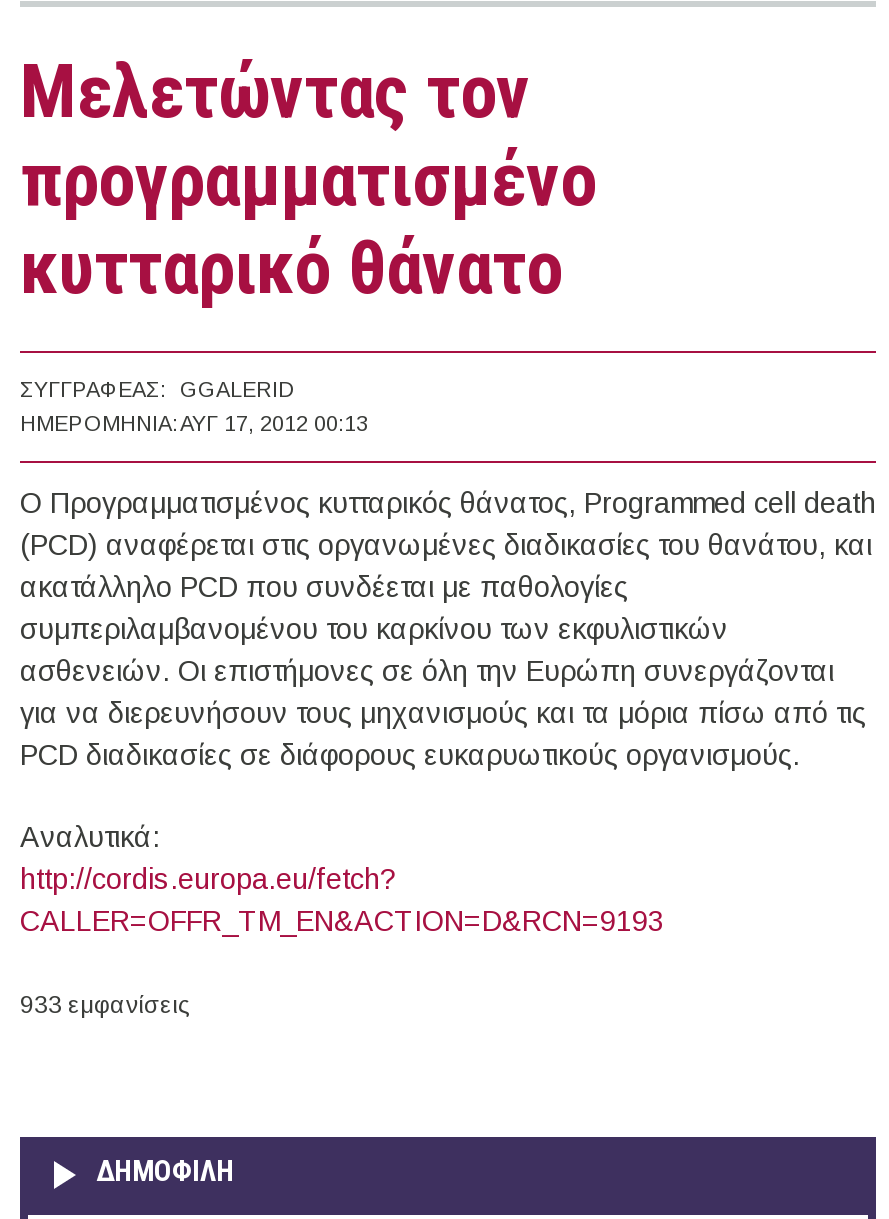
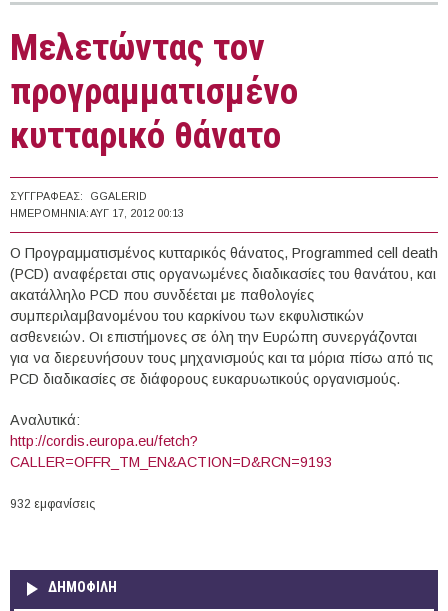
- 933 εμφανίσεις
+ 932 εμφανίσεις
